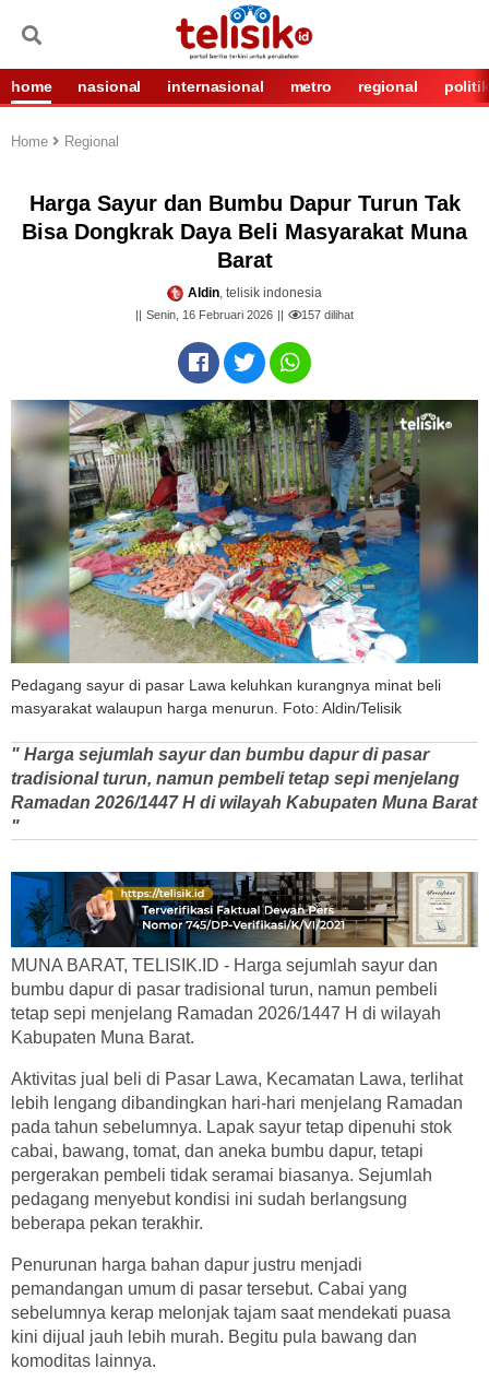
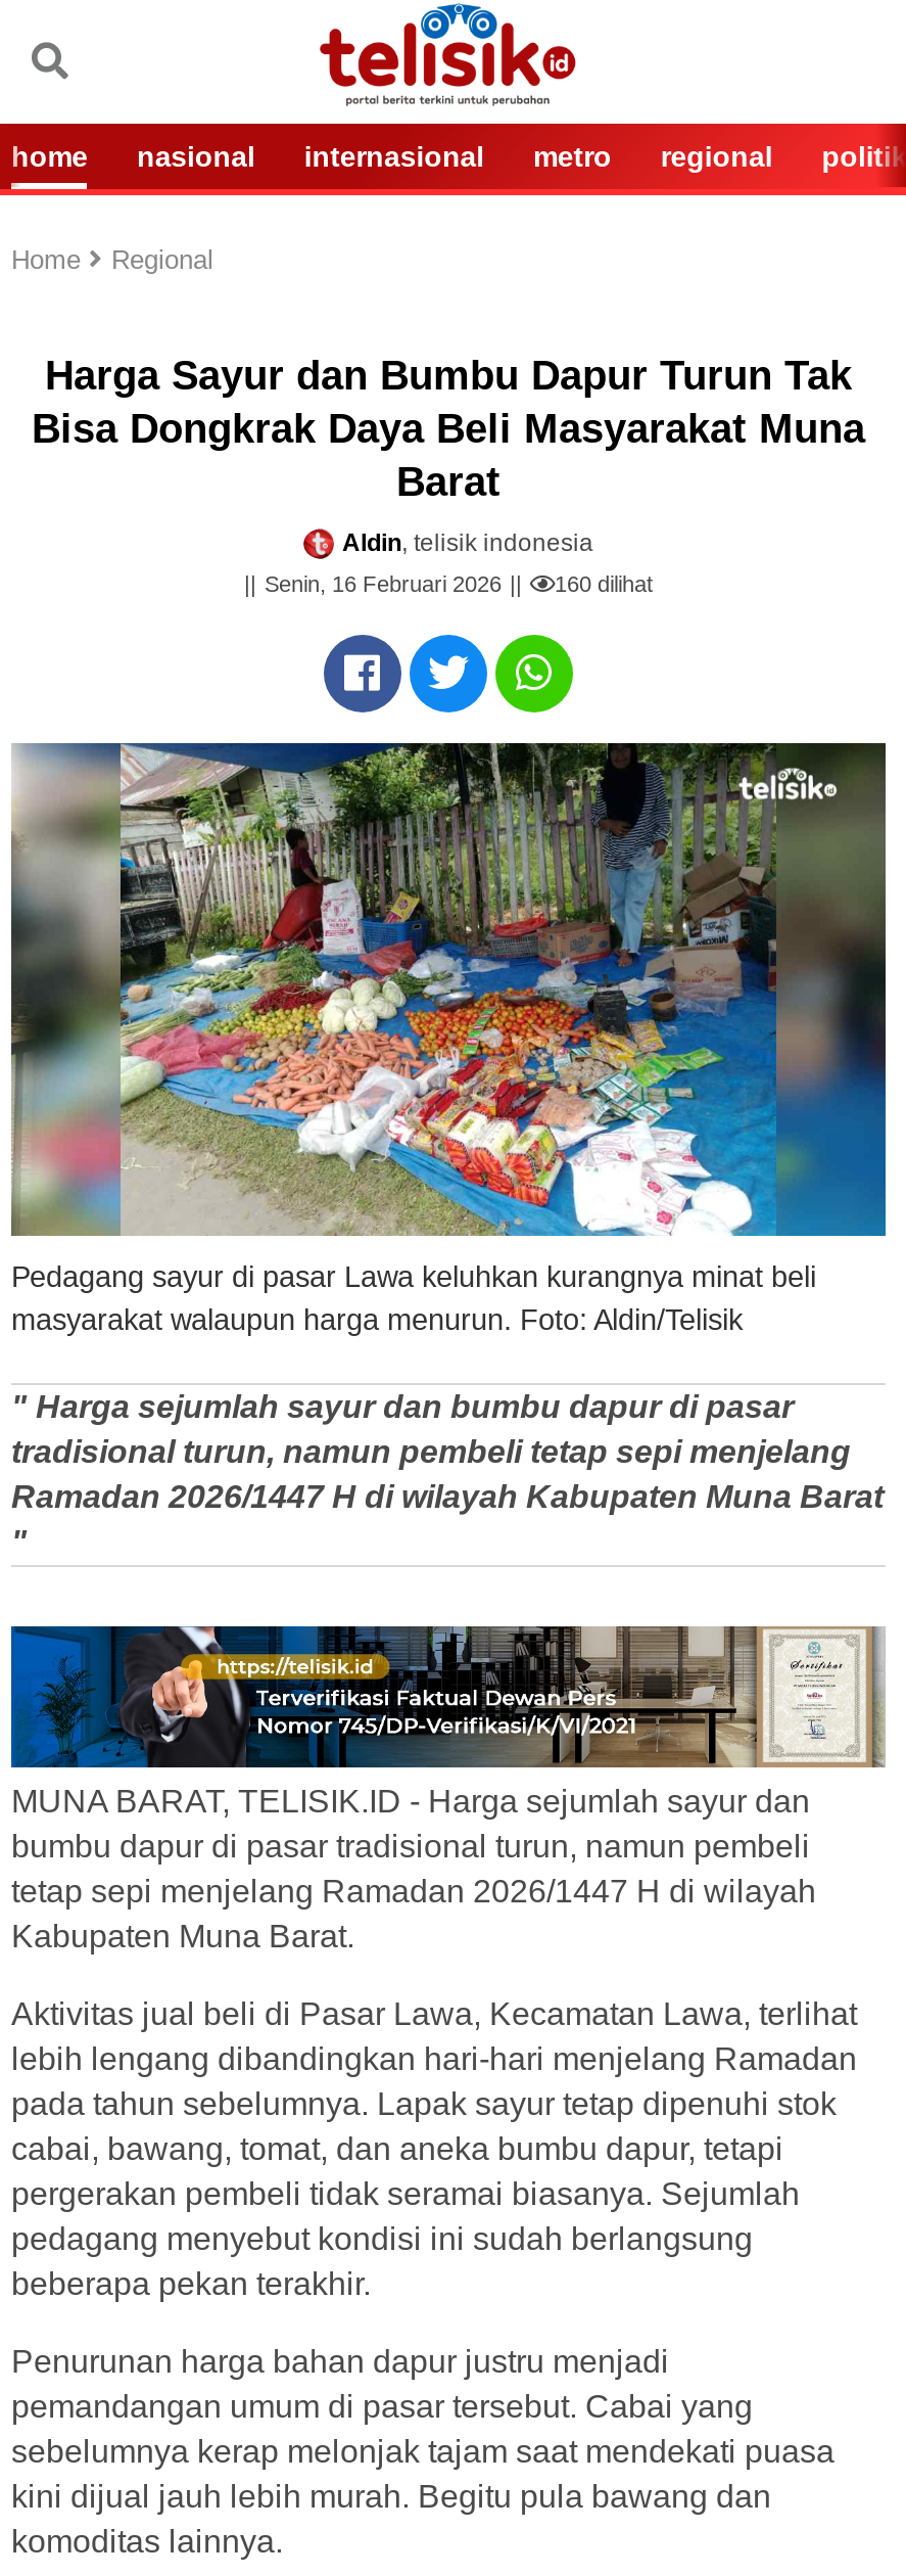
- 157 dilihat
+ 160 dilihat
